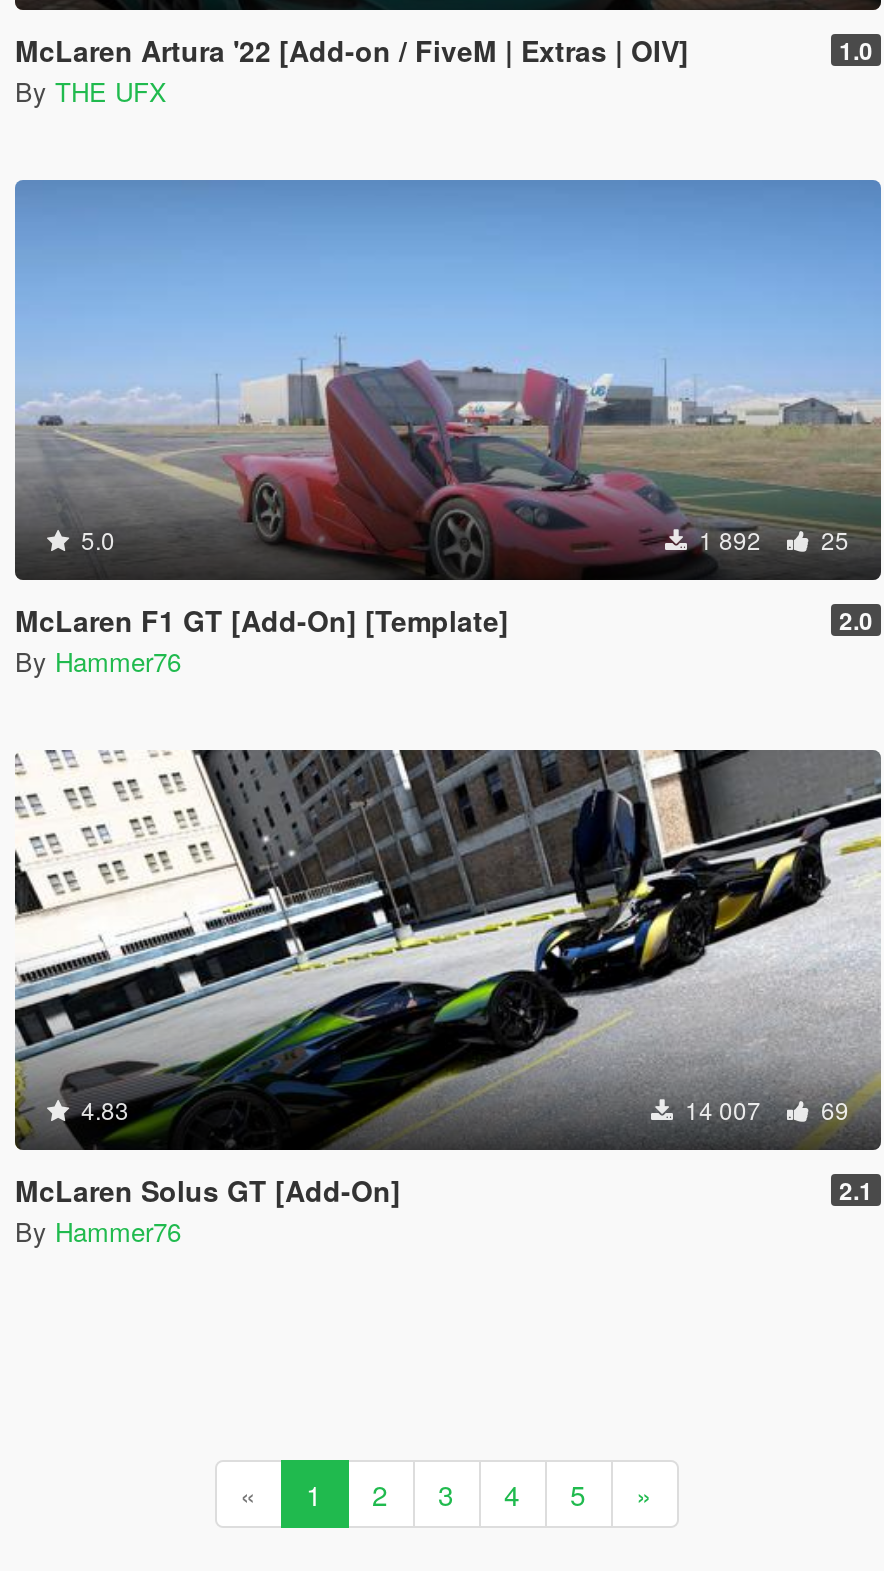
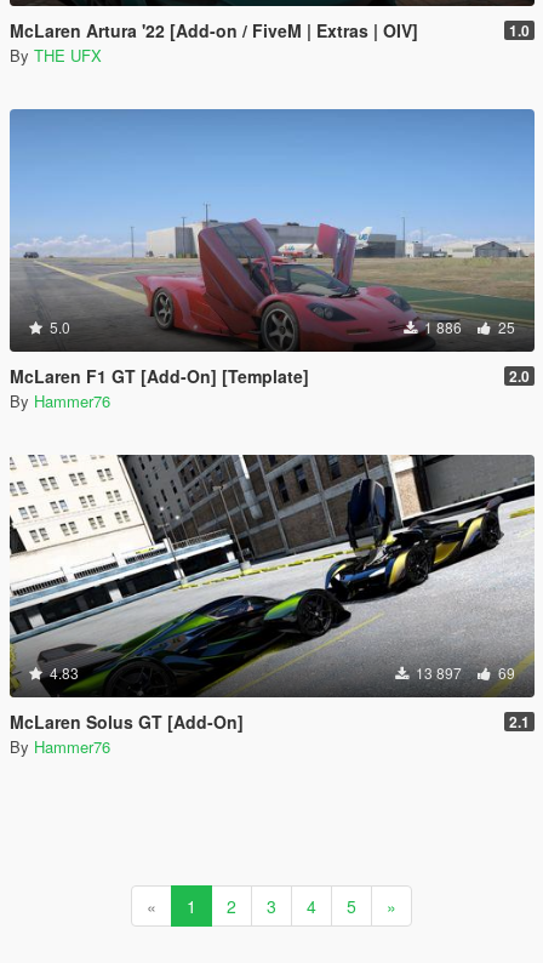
- 1 892 25
+ 1 886 25

- 14 007 69
+ 13 897 69
